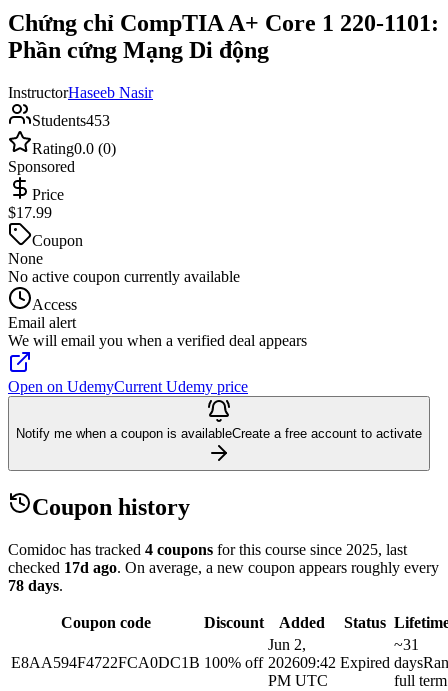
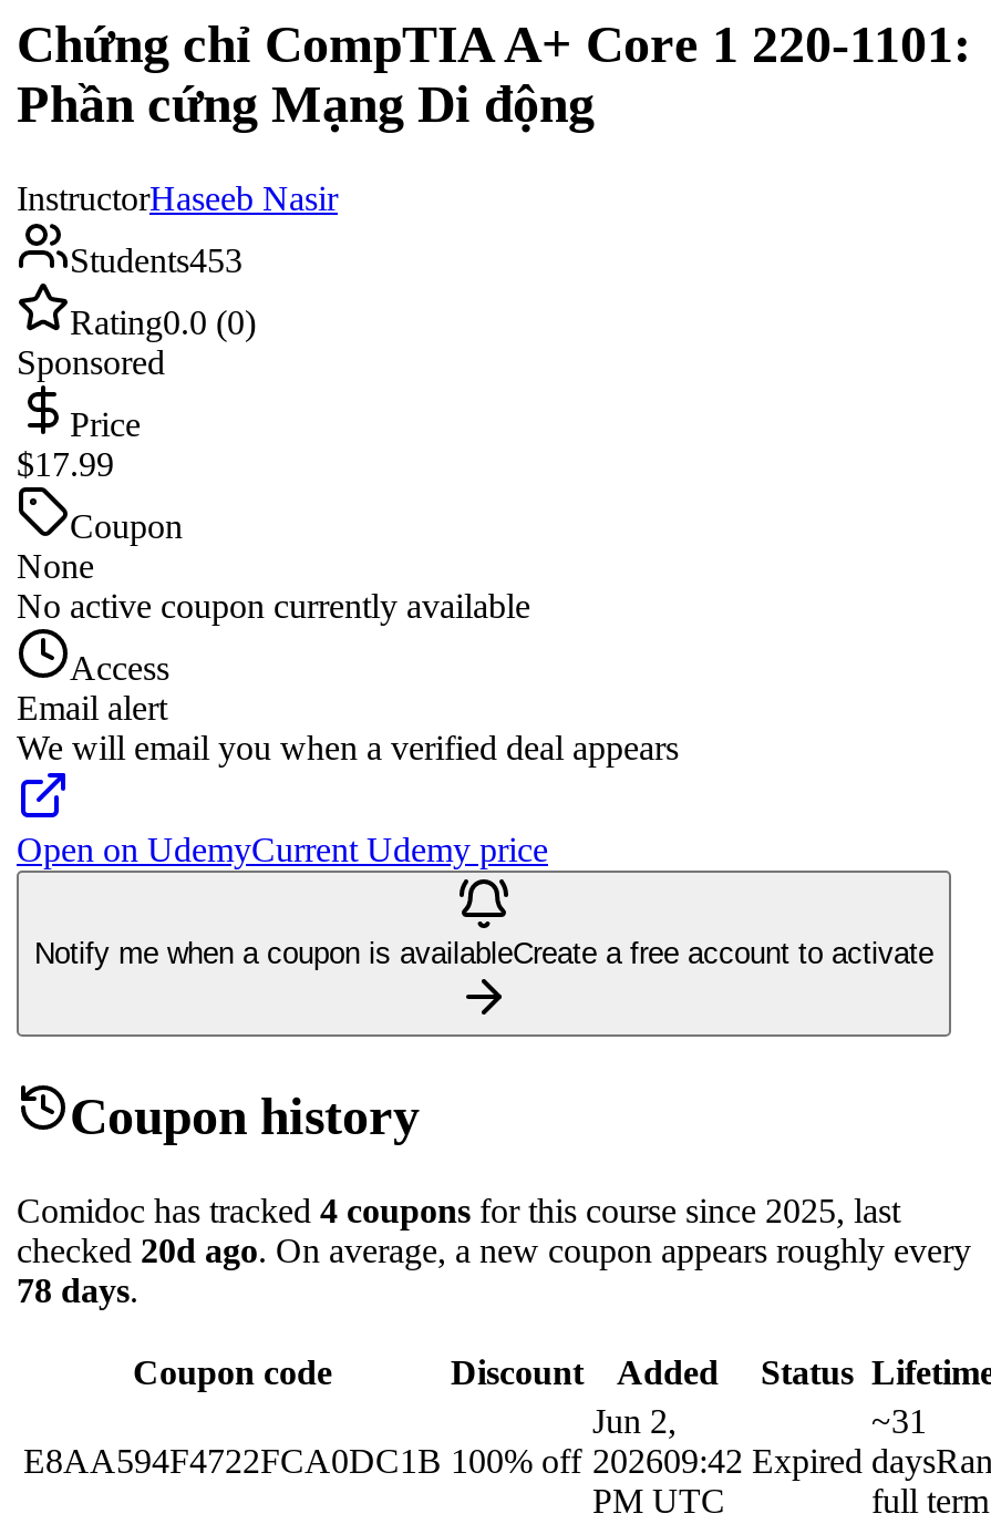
- checked 17d ago. On average, a new coupon appears roughly every
+ checked 20d ago. On average, a new coupon appears roughly every
